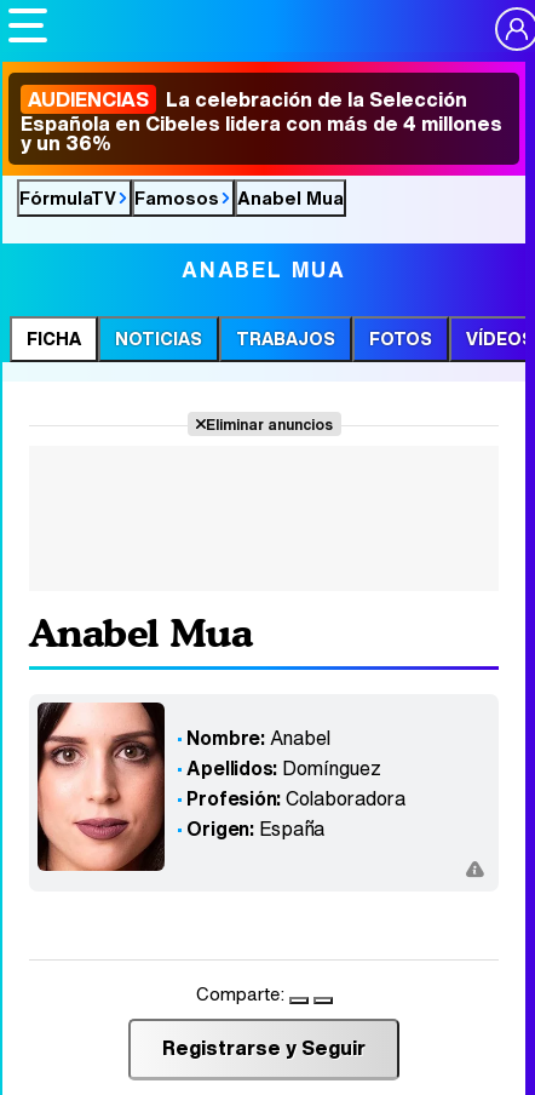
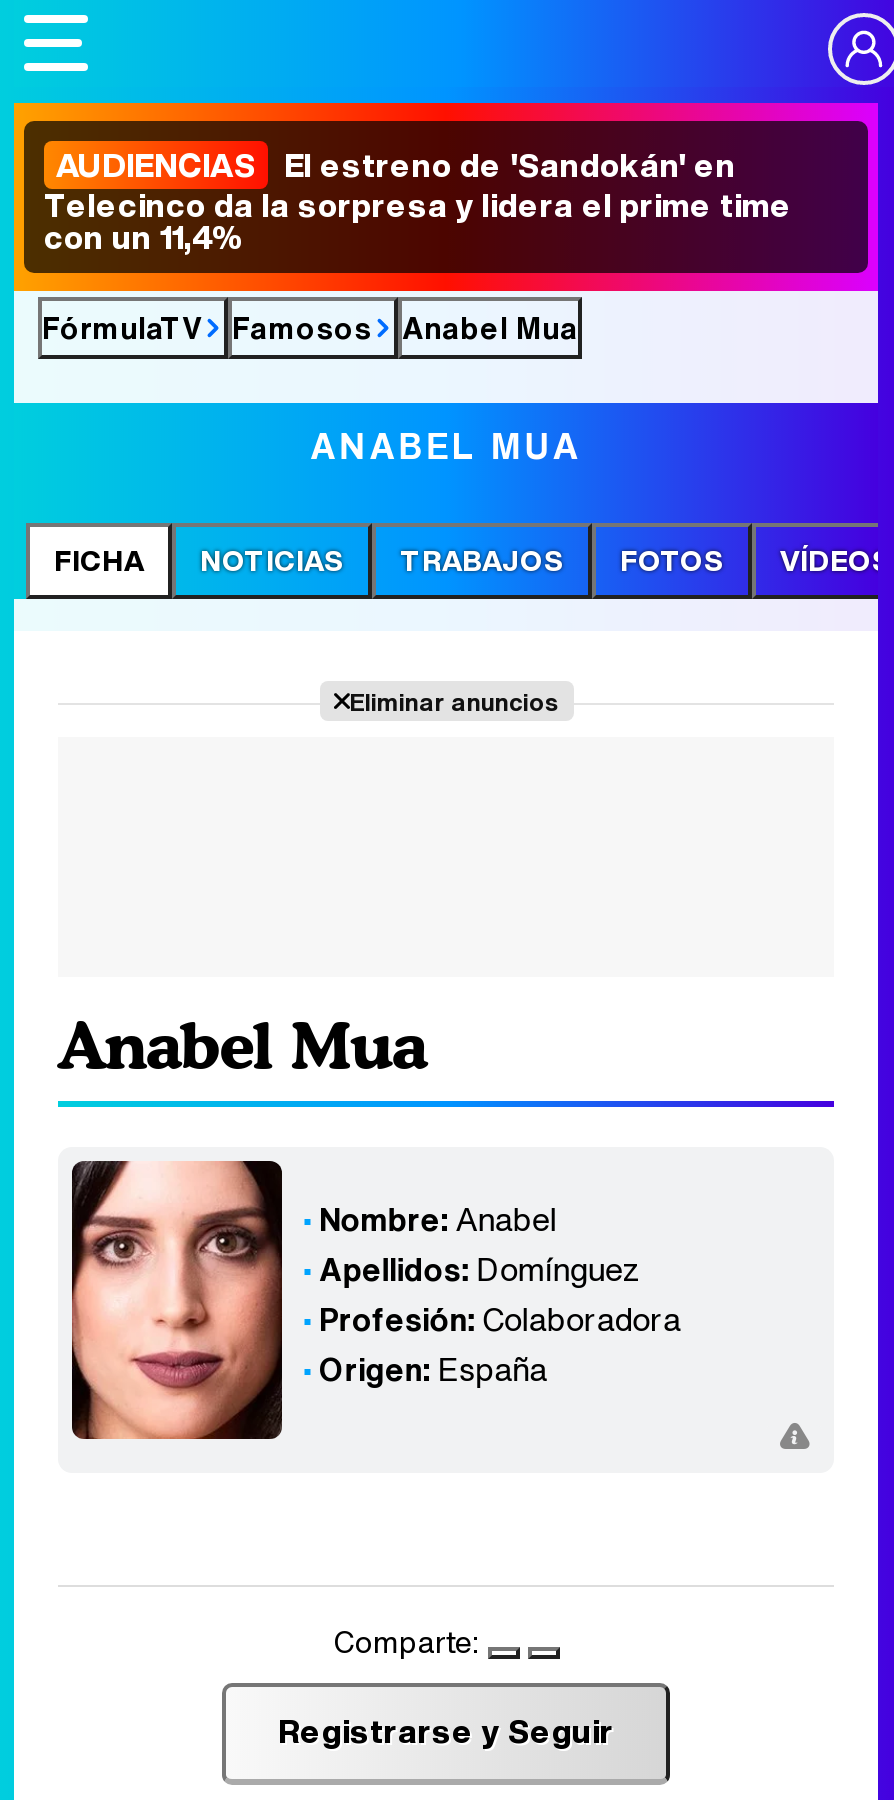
- AUDIENCIAS La celebración de la Selección
- Española en Cibeles lidera con más de 4 millones
- y un 36%
+ AUDIENCIAS El estreno de 'Sandokán' en
+ Telecinco da la sorpresa y lidera el prime time
+ con un 11,4%
